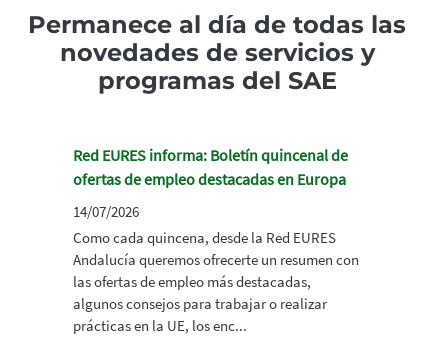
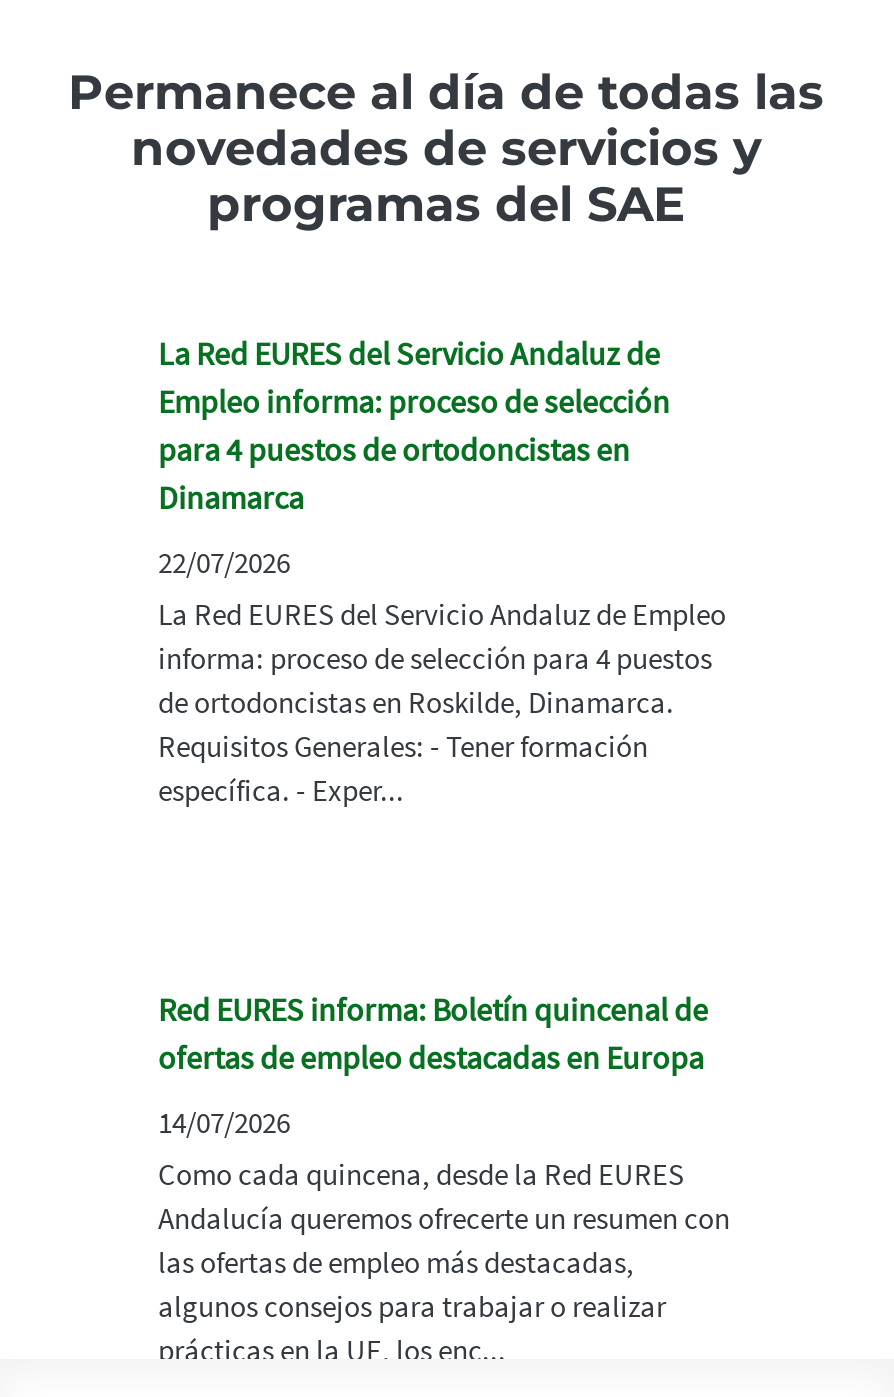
+ La Red EURES del Servicio Andaluz de
+ Empleo informa: proceso de selección
+ para 4 puestos de ortodoncistas en
+ Dinamarca
+ 22/07/2026
+ La Red EURES del Servicio Andaluz de Empleo
+ informa: proceso de selección para 4 puestos
+ de ortodoncistas en Roskilde, Dinamarca.
+ Requisitos Generales: - Tener formación
+ específica. - Exper...
